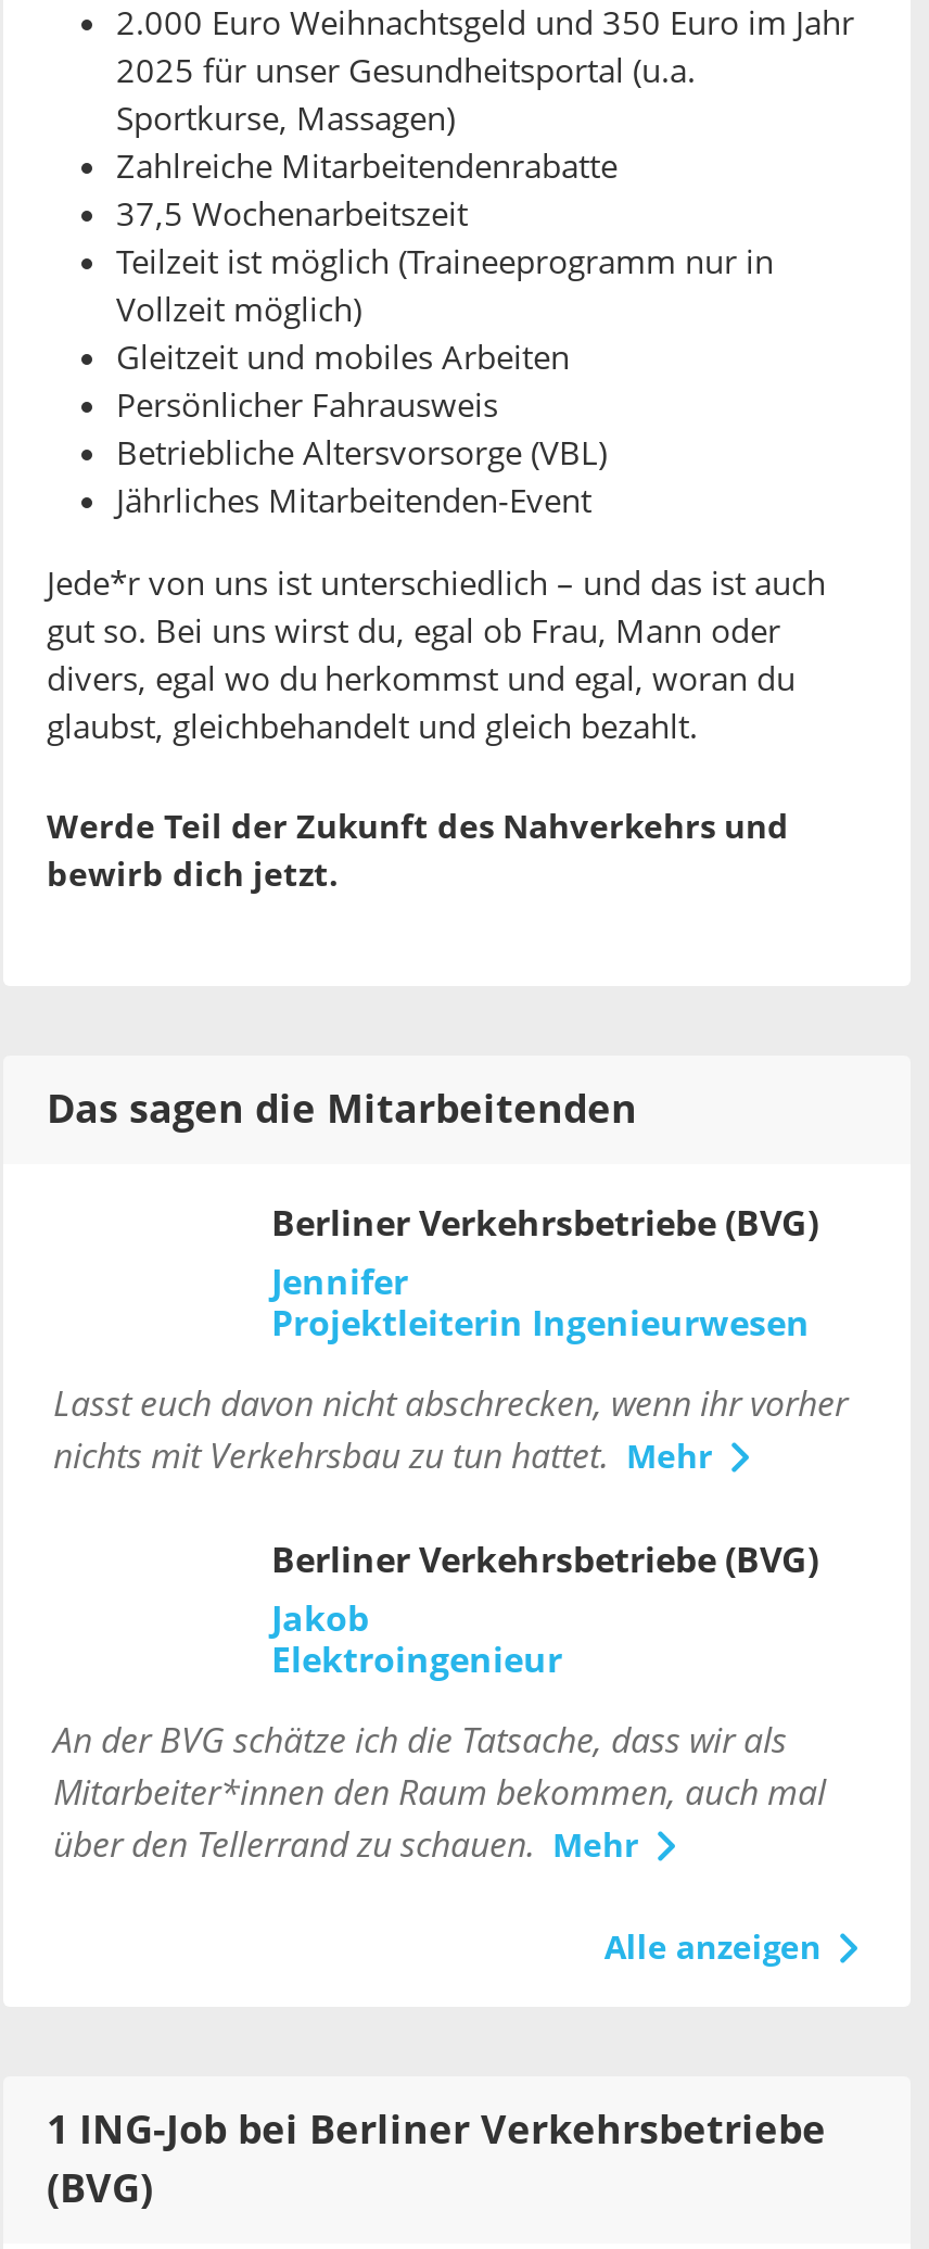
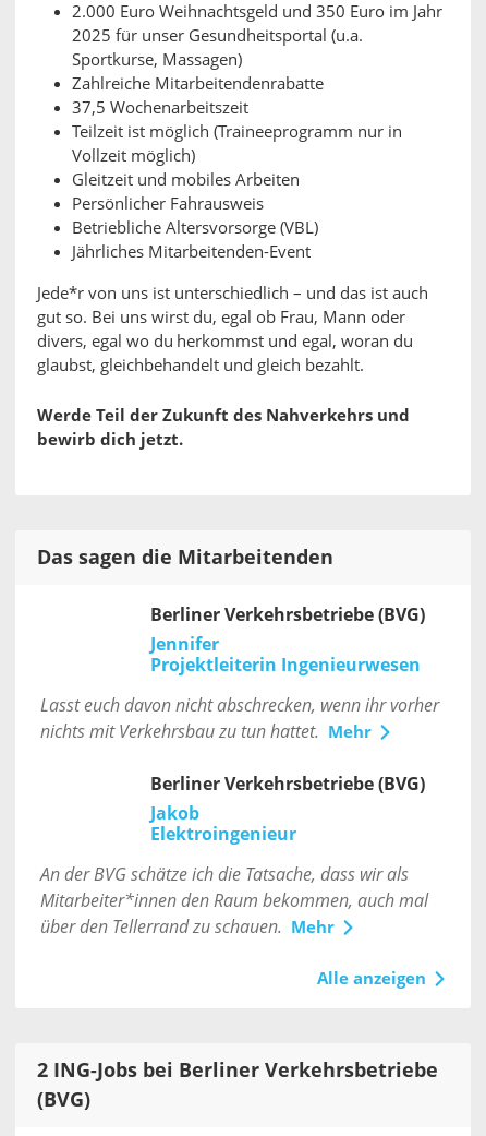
- 1 ING-Job bei Berliner Verkehrsbetriebe
+ 2 ING-Jobs bei Berliner Verkehrsbetriebe
